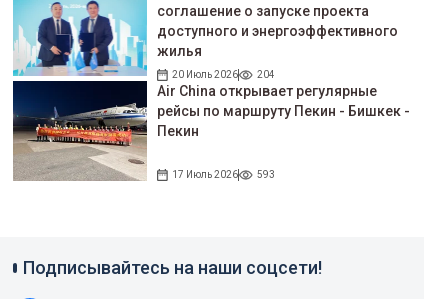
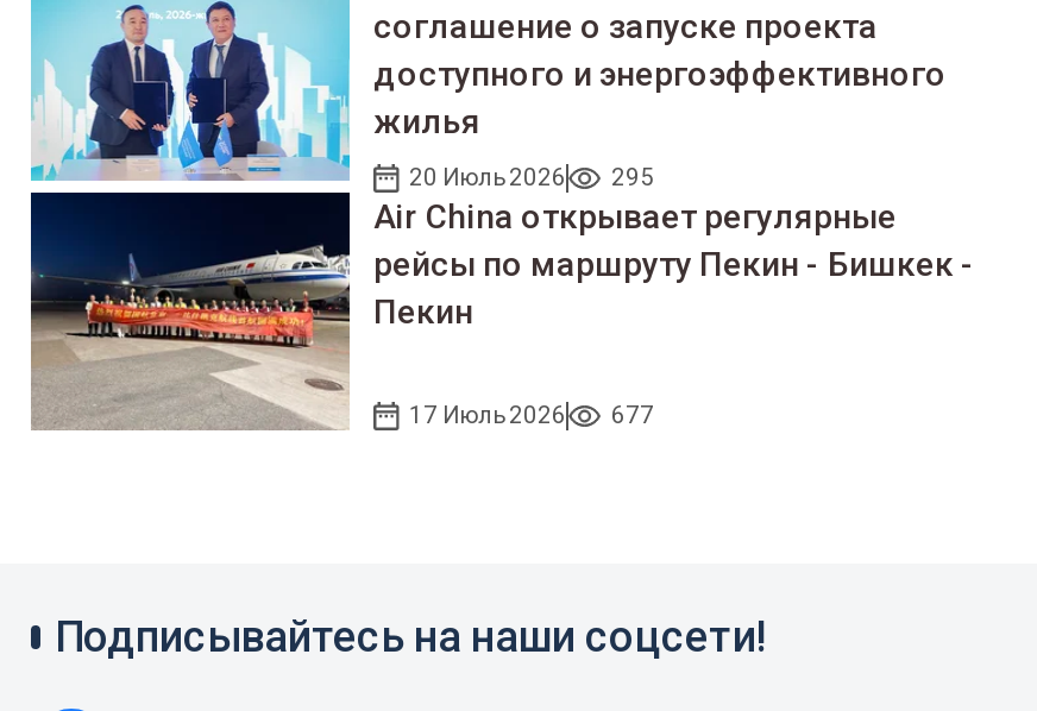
- 20 Июль 2026 204
+ 20 Июль 2026 295

- 17 Июль 2026 593
+ 17 Июль 2026 677
